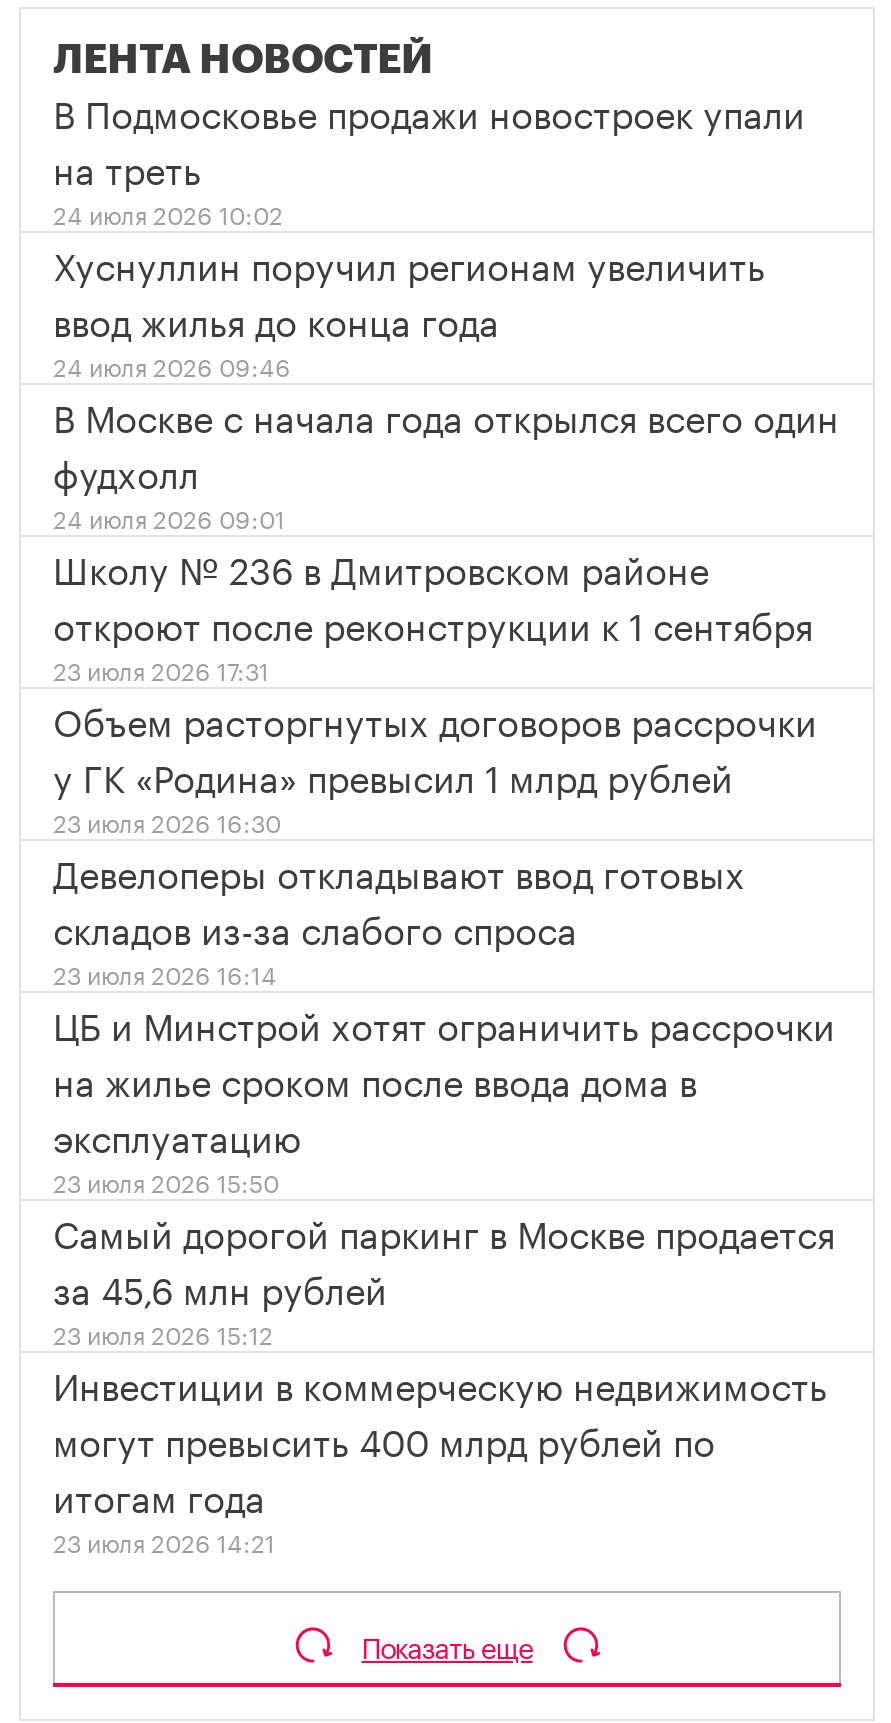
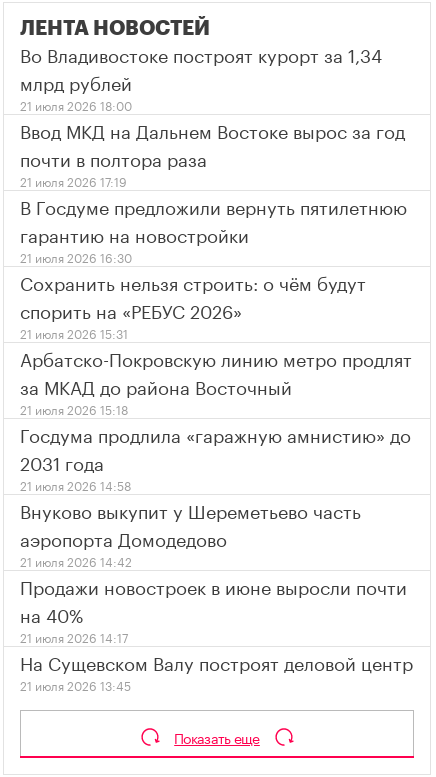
- В Подмосковье продажи новостроек упали
- на треть
- 24 июля 2026 10:02
- Хуснуллин поручил регионам увеличить
- ввод жилья до конца года
- 24 июля 2026 09:46
- В Москве с начала года открылся всего один
- фудхолл
- 24 июля 2026 09:01
- Школу № 236 в Дмитровском районе
- откроют после реконструкции к 1 сентября
- 23 июля 2026 17:31
- Объем расторгнутых договоров рассрочки
- у ГК «Родина» превысил 1 млрд рублей
- 23 июля 2026 16:30
- Девелоперы откладывают ввод готовых
- складов из-за слабого спроса
- 23 июля 2026 16:14
- ЦБ и Минстрой хотят ограничить рассрочки
- на жилье сроком после ввода дома в
- эксплуатацию
- 23 июля 2026 15:50
- Самый дорогой паркинг в Москве продается
- за 45,6 млн рублей
- 23 июля 2026 15:12
- Инвестиции в коммерческую недвижимость
- могут превысить 400 млрд рублей по
- итогам года
- 23 июля 2026 14:21
+ Во Владивостоке построят курорт за 1,34
+ млрд рублей
+ 21 июля 2026 18:00
+ Ввод МКД на Дальнем Востоке вырос за год
+ почти в полтора раза
+ 21 июля 2026 17:19
+ В Госдуме предложили вернуть пятилетнюю
+ гарантию на новостройки
+ 21 июля 2026 16:30
+ Сохранить нельзя строить: о чём будут
+ спорить на «РЕБУС 2026»
+ 21 июля 2026 15:31
+ Арбатско-Покровскую линию метро продлят
+ за МКАД до района Восточный
+ 21 июля 2026 15:18
+ Госдума продлила «гаражную амнистию» до
+ 2031 года
+ 21 июля 2026 14:58
+ Внуково выкупит у Шереметьево часть
+ аэропорта Домодедово
+ 21 июля 2026 14:42
+ Продажи новостроек в июне выросли почти
+ на 40%
+ 21 июля 2026 14:17
+ На Сущевском Валу построят деловой центр
+ 21 июля 2026 13:45
